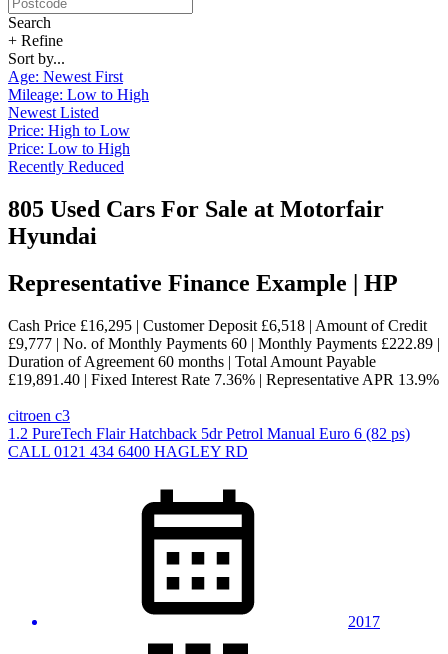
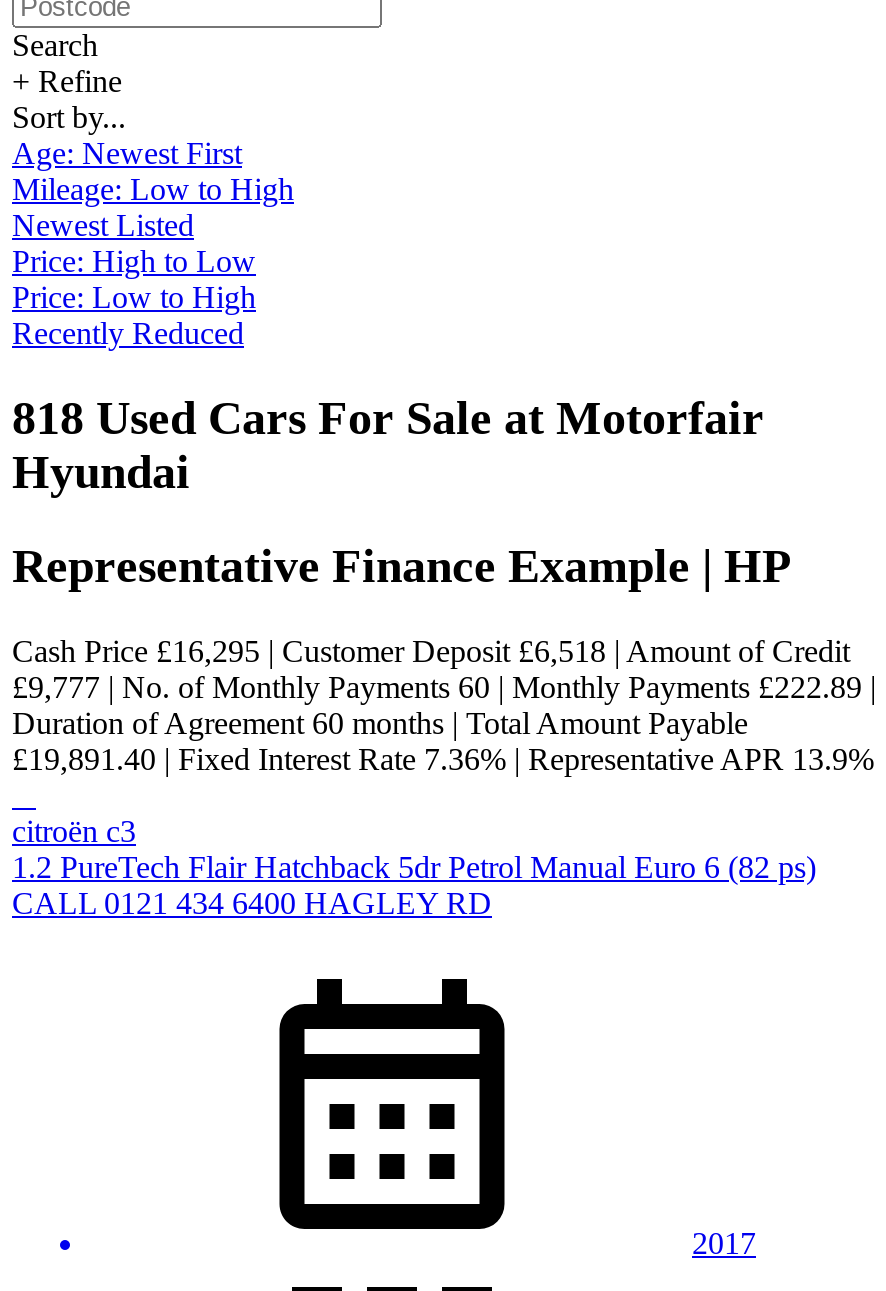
- 805 Used Cars For Sale at Motorfair
+ 818 Used Cars For Sale at Motorfair

- citroen c3
+ citroën c3
